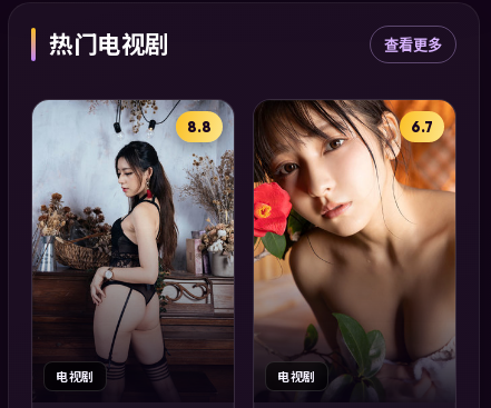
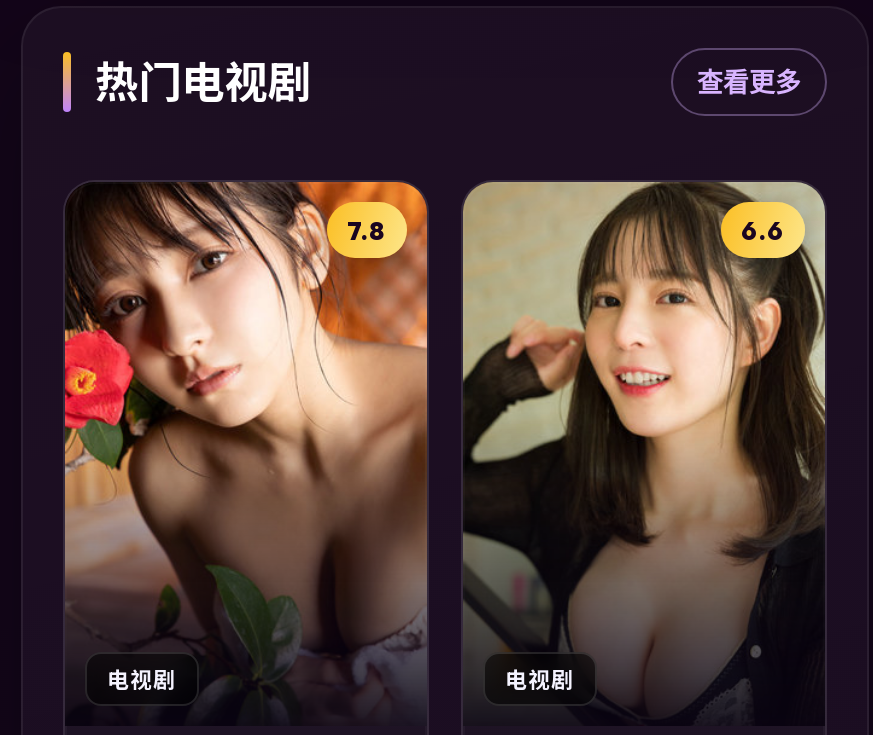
- [image]
- 8.8
+ [image]
+ 7.8

- [image]
- 6.7
+ [image]
+ 6.6
